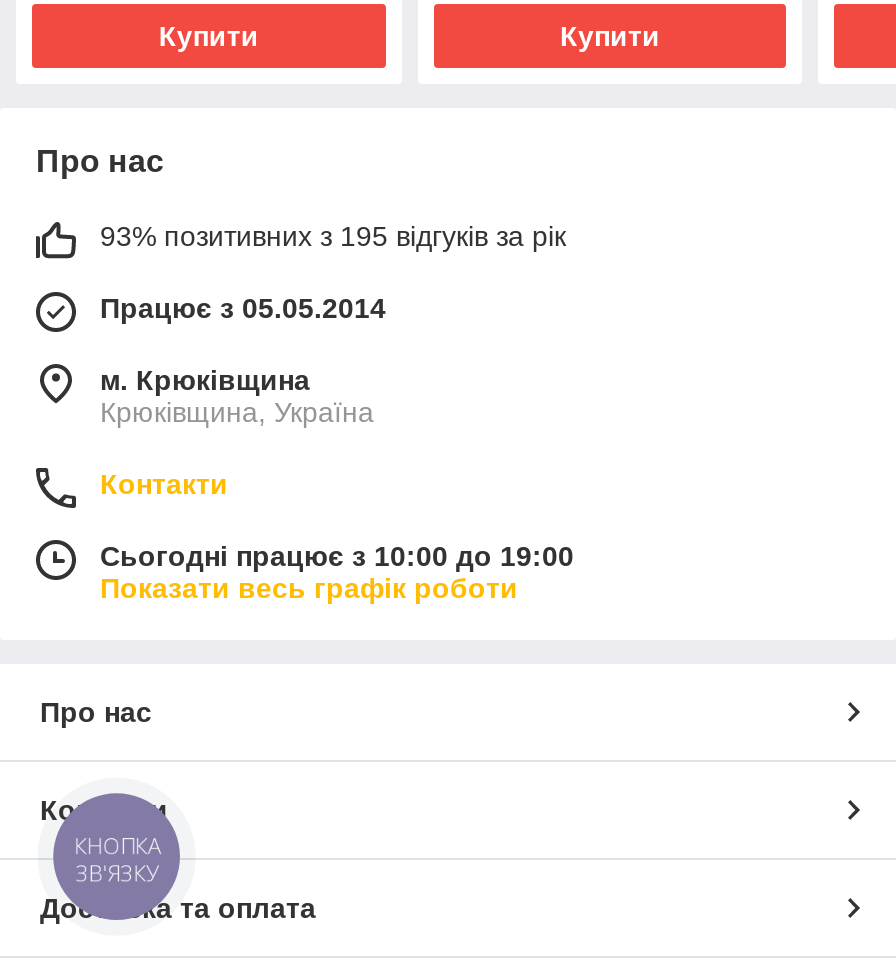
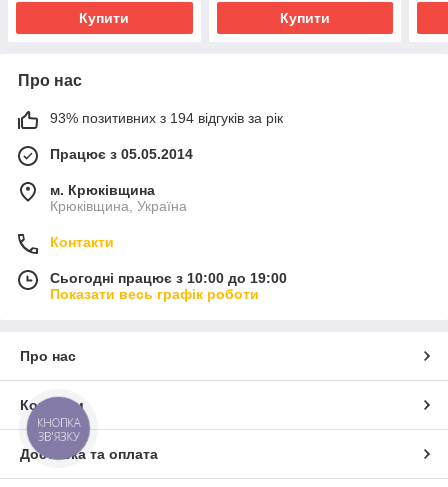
- 93% позитивних з 195 відгуків за рік
+ 93% позитивних з 194 відгуків за рік
